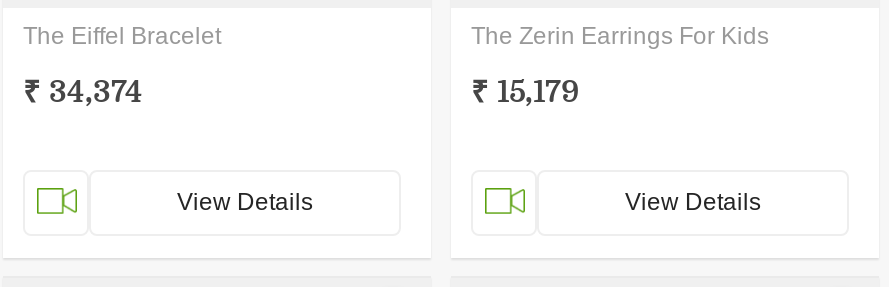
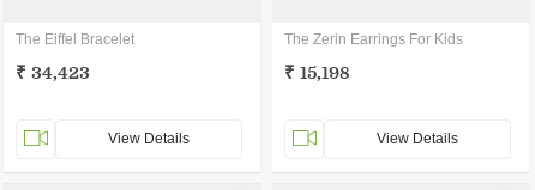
- ₹ 34,374
+ ₹ 34,423

- ₹ 15,179
+ ₹ 15,198
